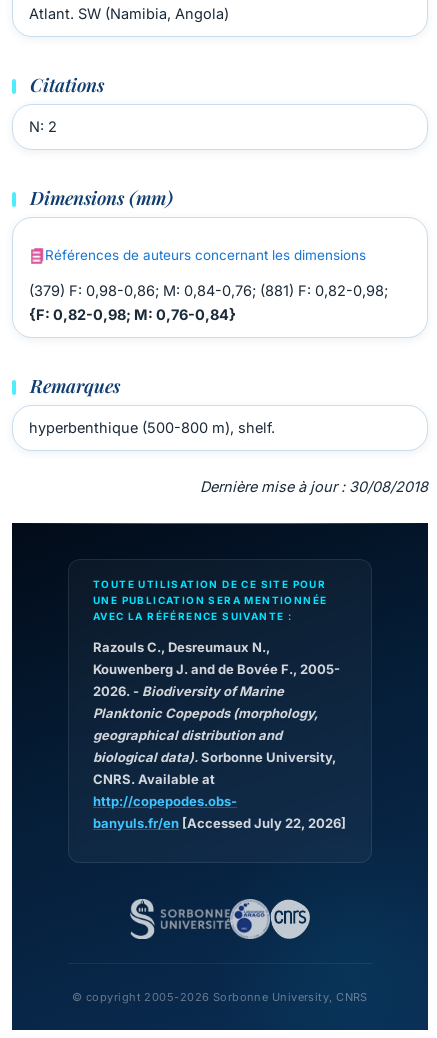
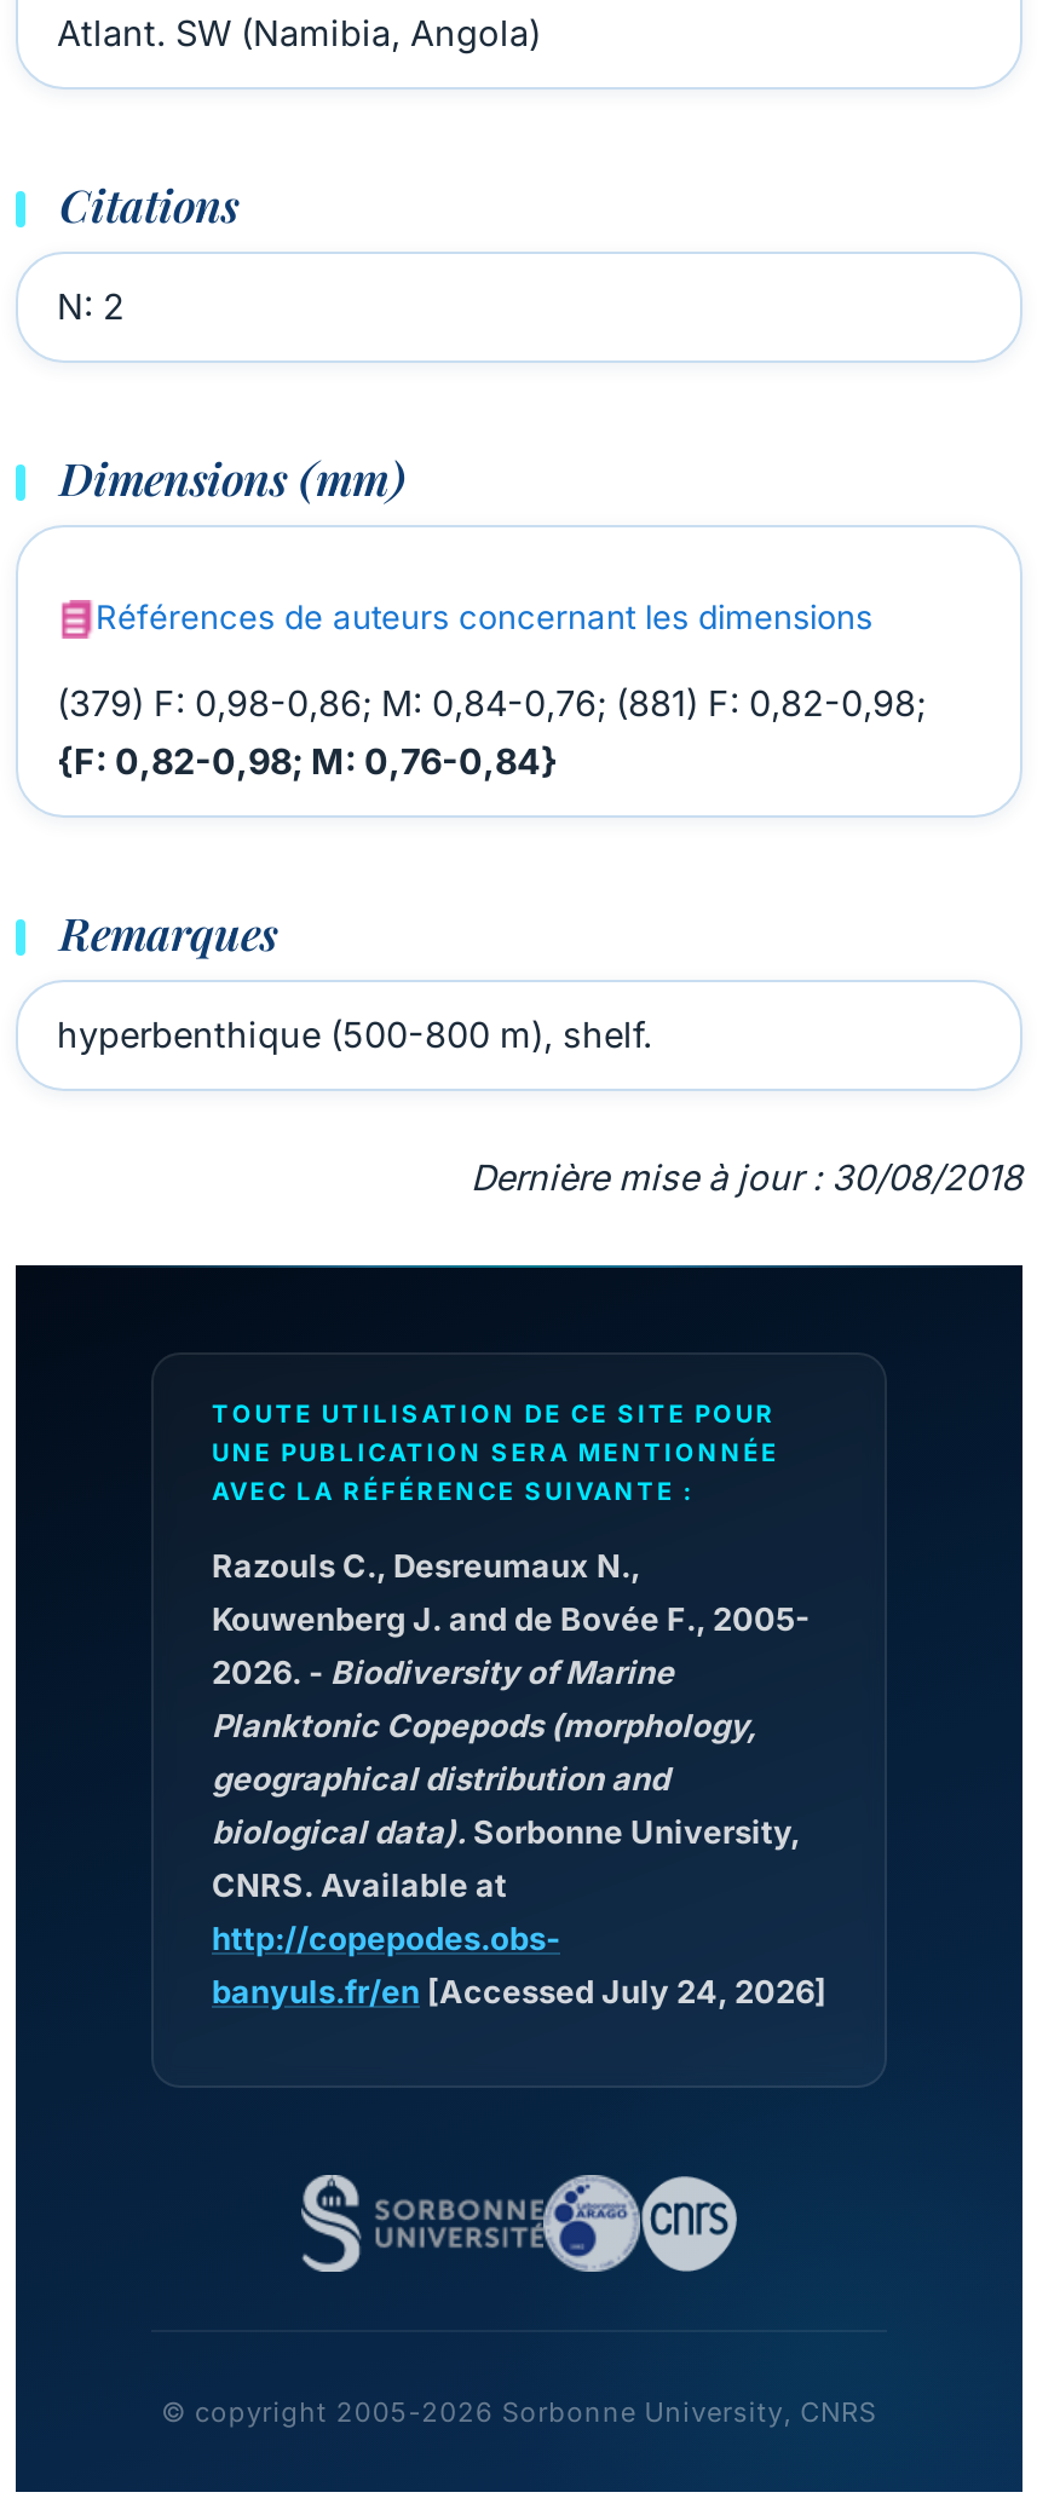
- banyuls.fr/en [Accessed July 22, 2026]
+ banyuls.fr/en [Accessed July 24, 2026]
